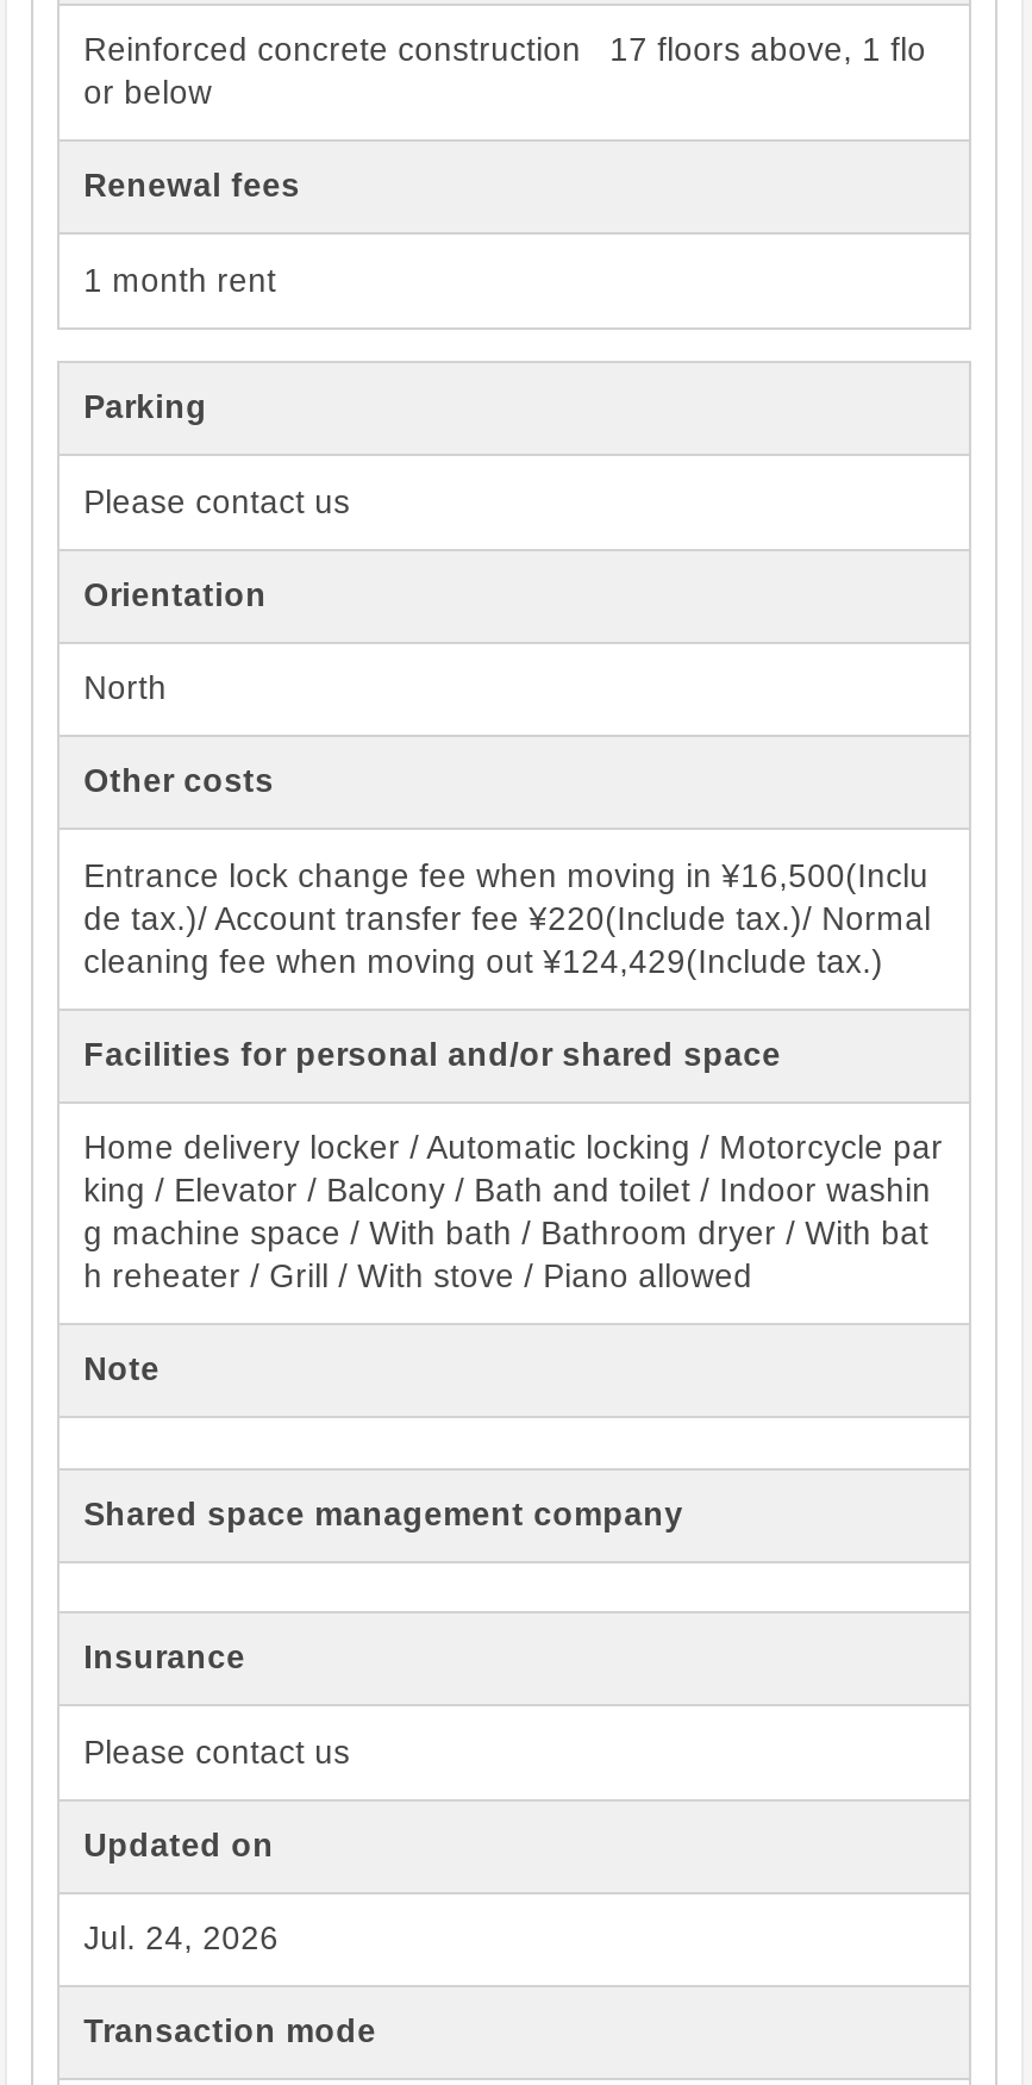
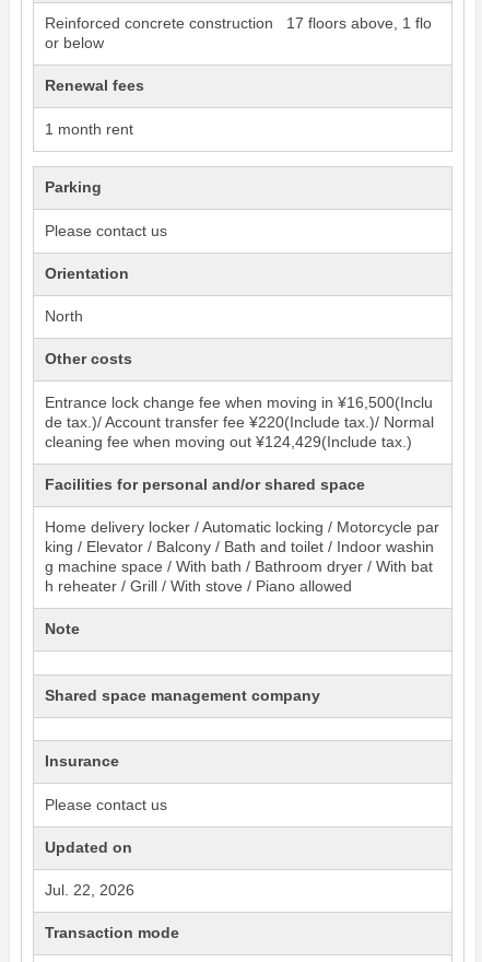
- Jul. 24, 2026
+ Jul. 22, 2026
